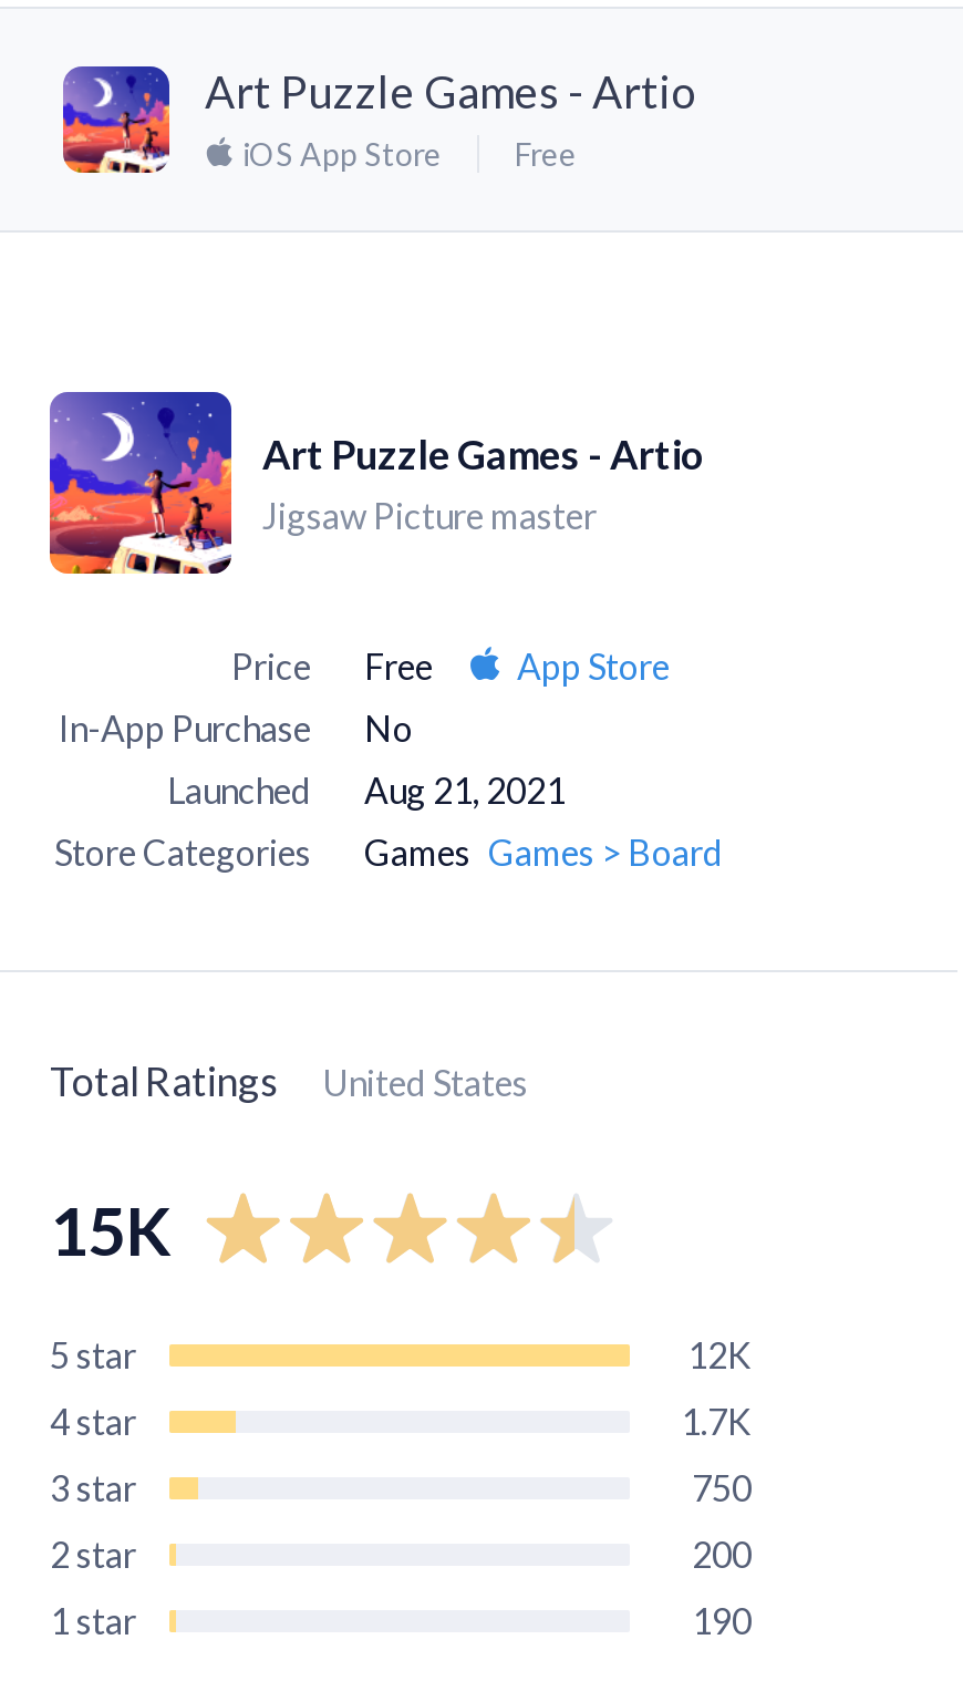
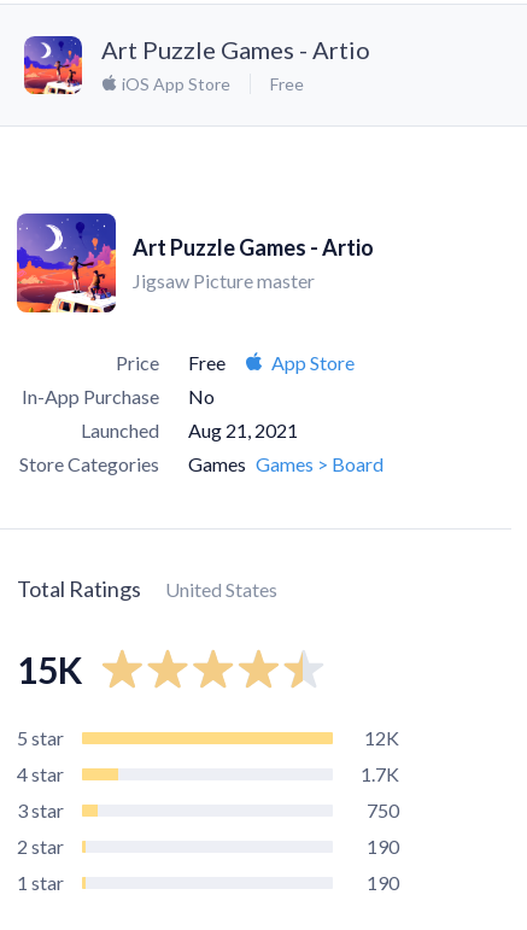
- 200
+ 190
